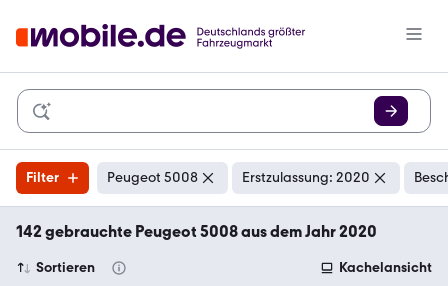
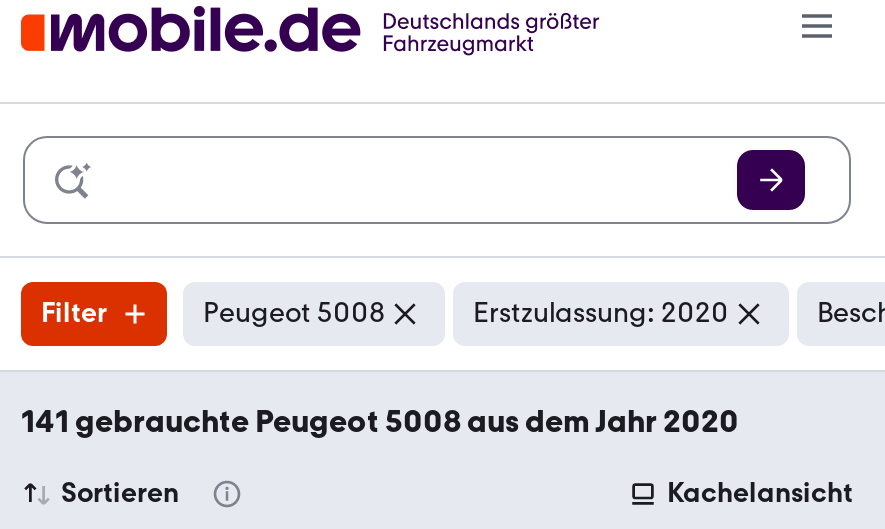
- 142 gebrauchte Peugeot 5008 aus dem Jahr 2020
+ 141 gebrauchte Peugeot 5008 aus dem Jahr 2020
